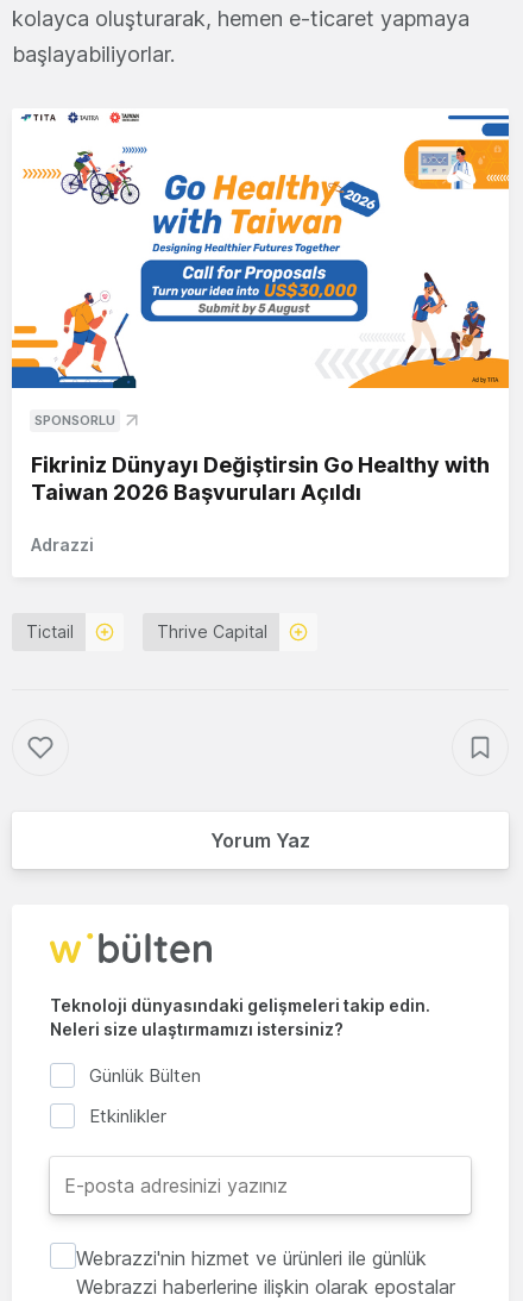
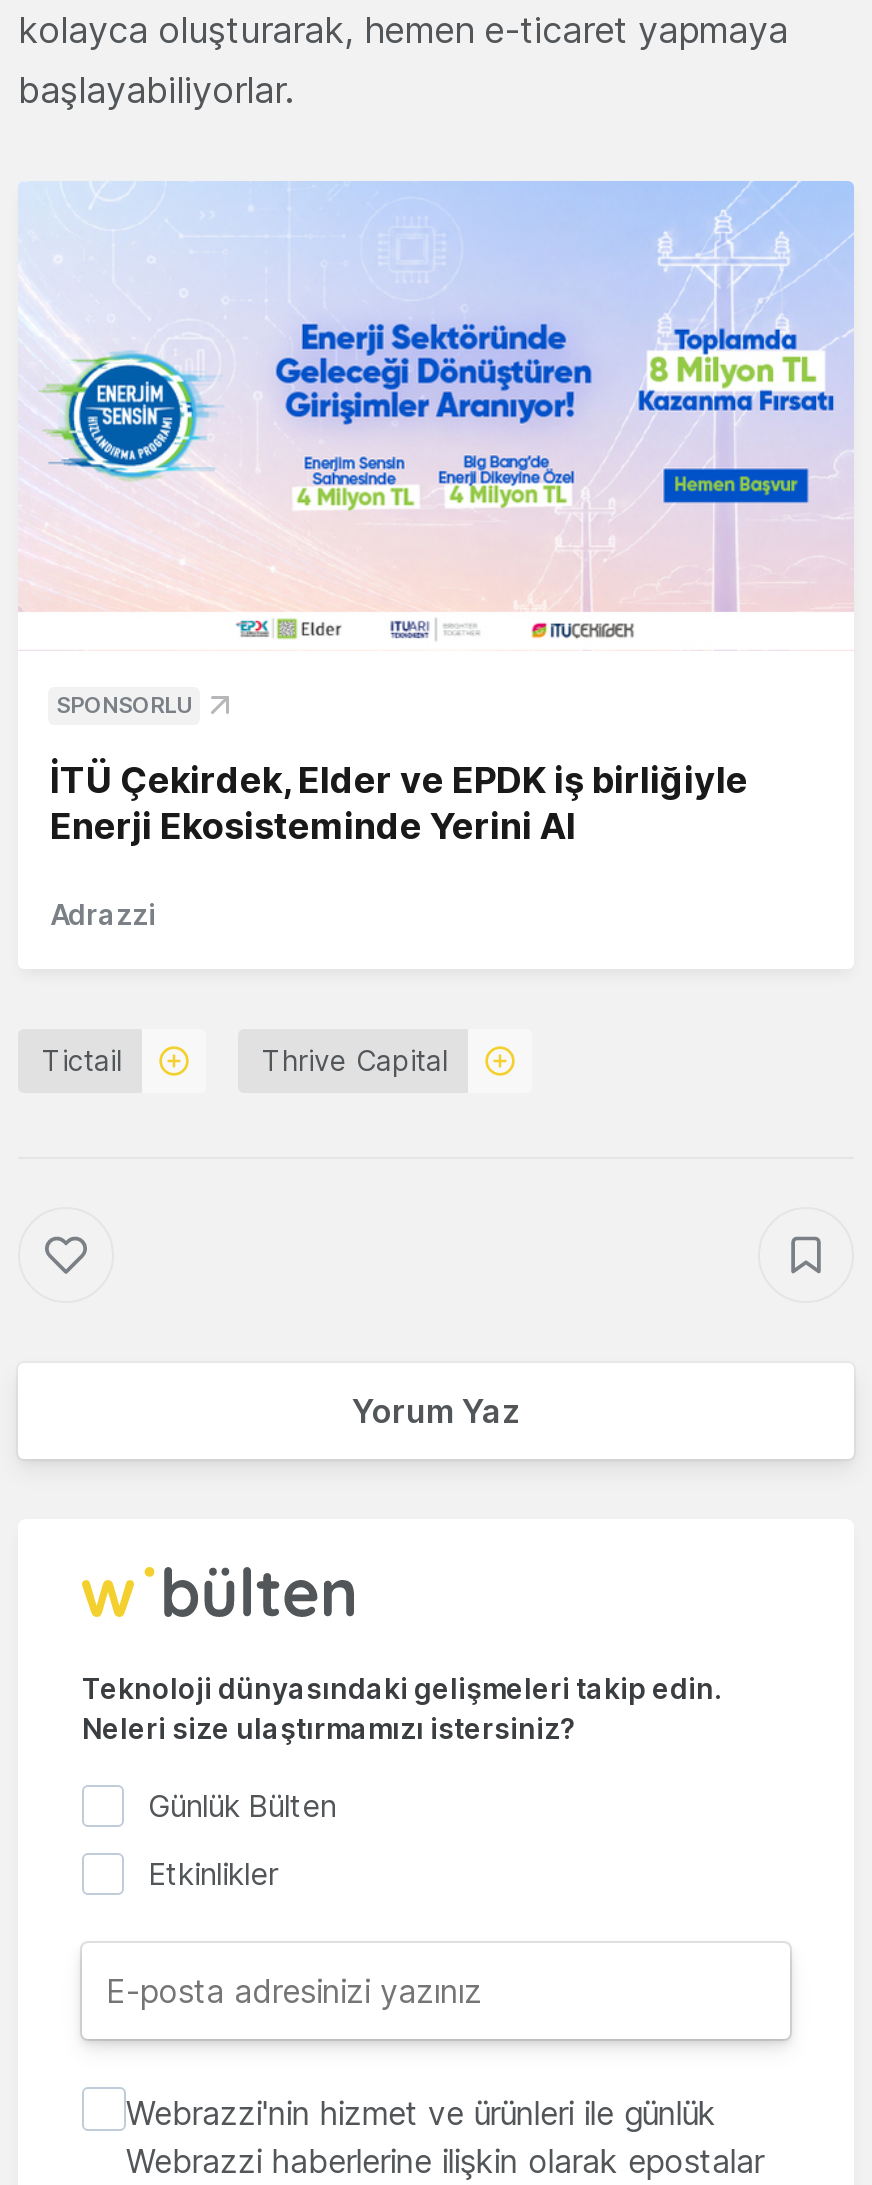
- [image]
+ [image]

- Fikriniz Dünyayı Değiştirsin Go Healthy with
- Taiwan 2026 Başvuruları Açıldı
+ İTÜ Çekirdek, Elder ve EPDK iş birliğiyle
+ Enerji Ekosisteminde Yerini Al
